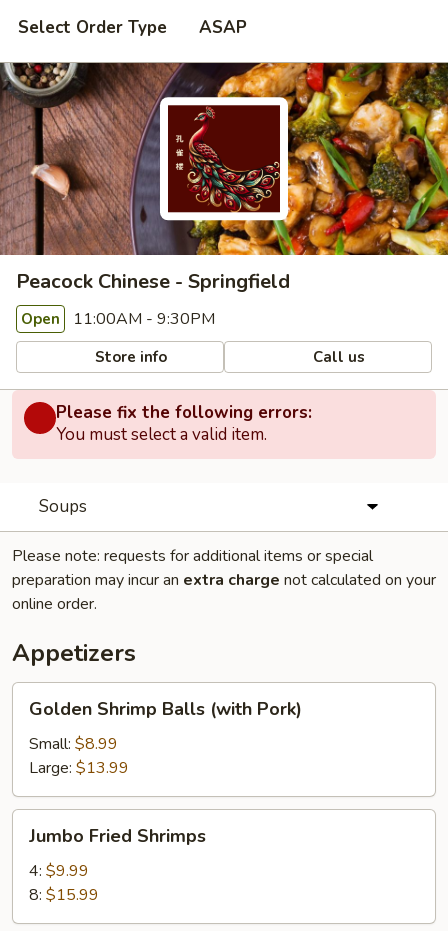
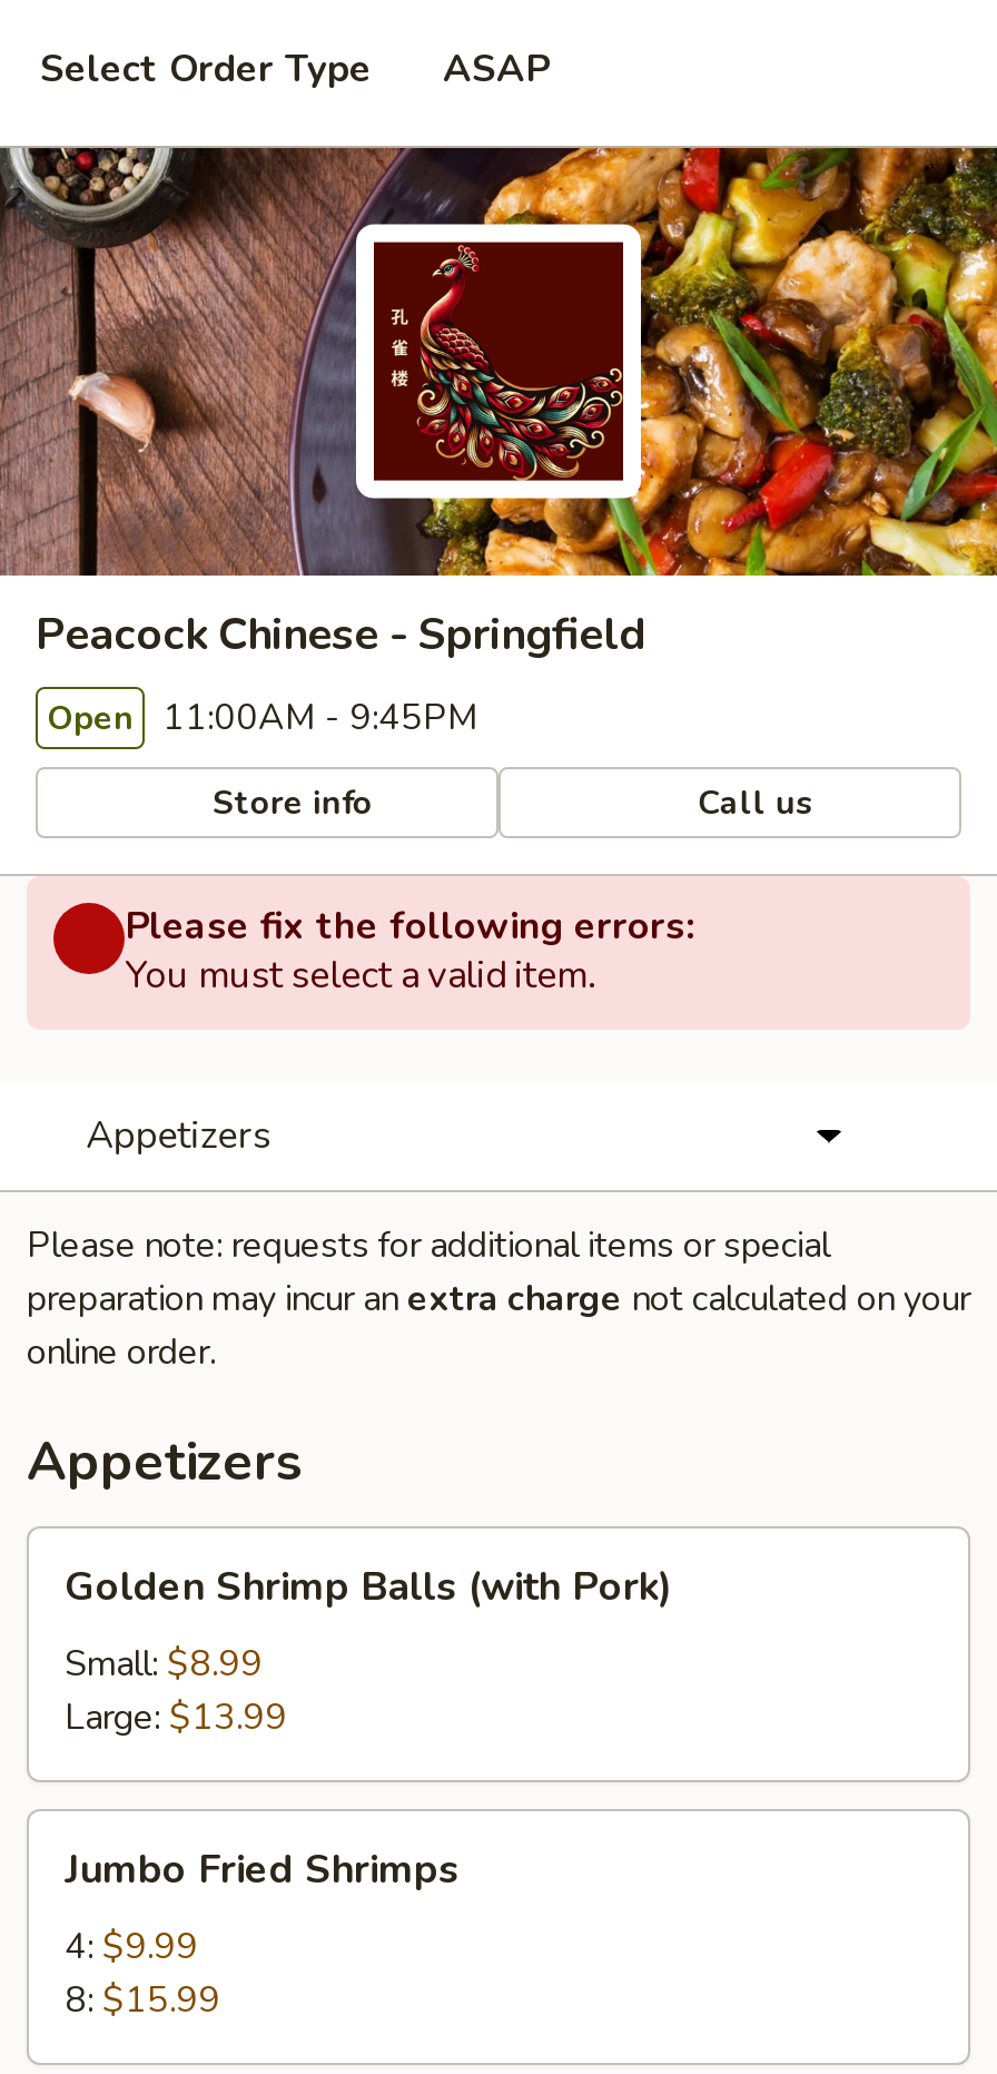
- Open 11:00AM - 9:30PM
+ Open 11:00AM - 9:45PM

- Soups
+ Appetizers
